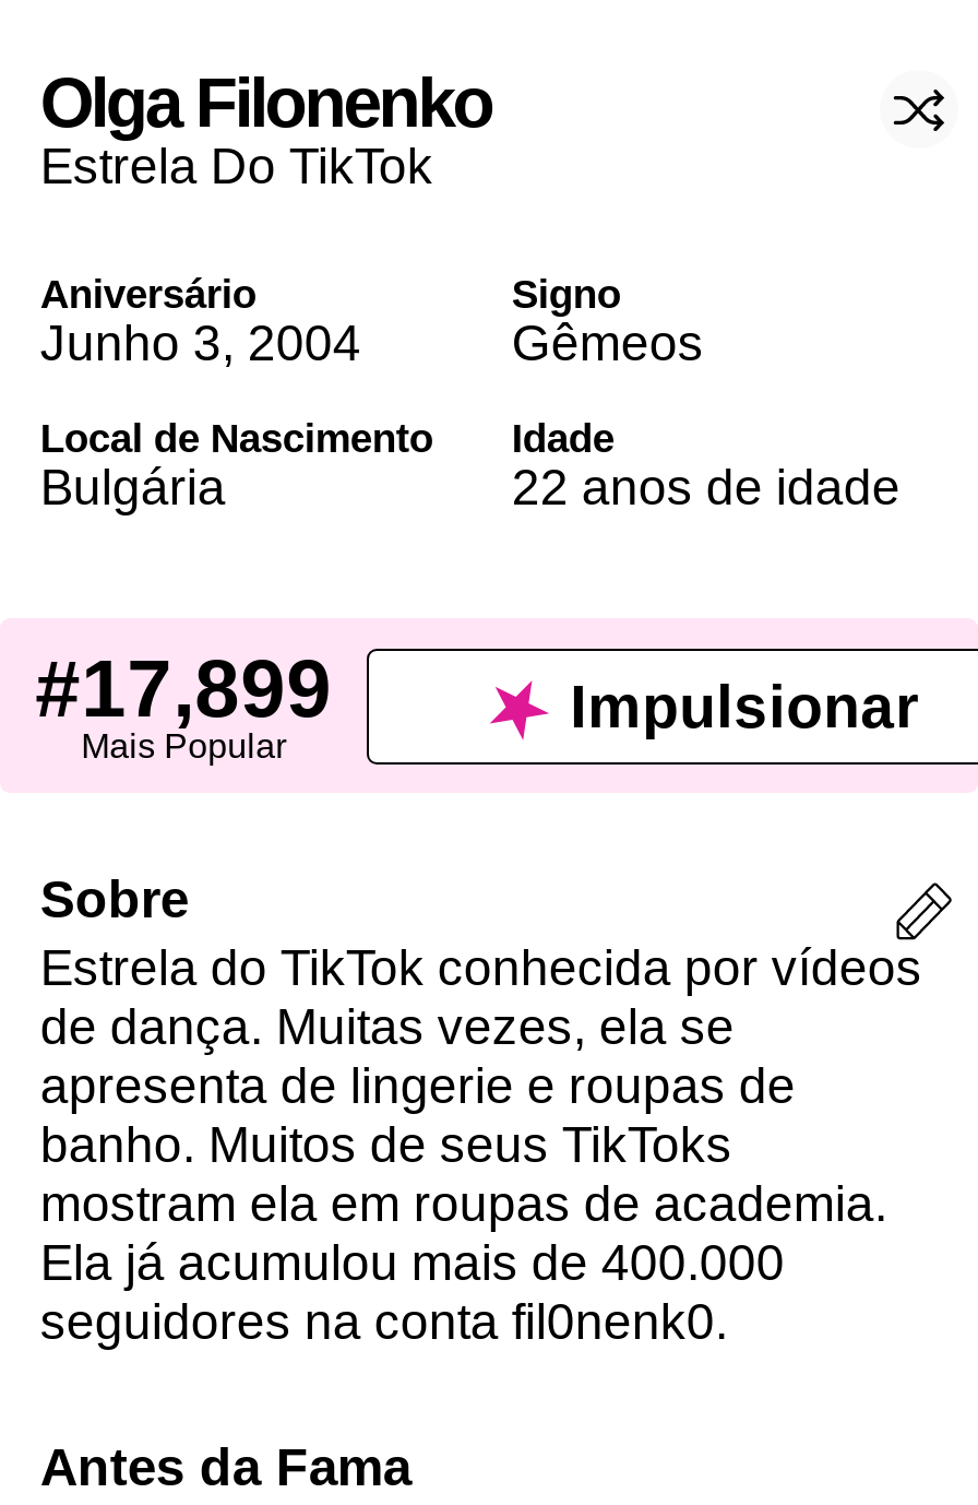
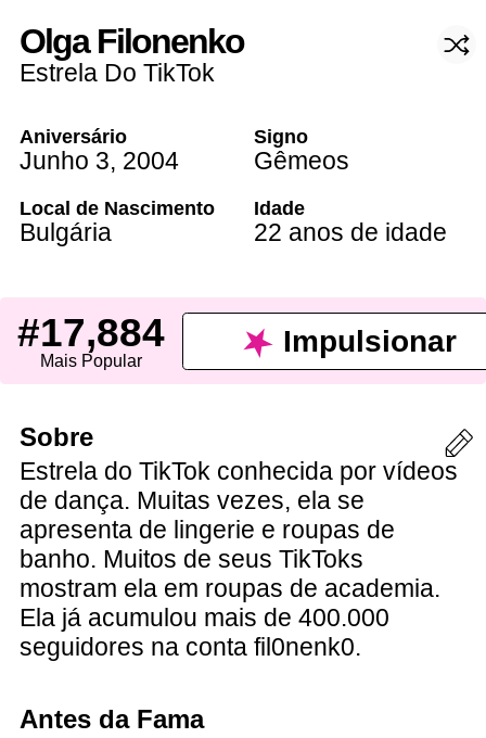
- #17,899
+ #17,884
